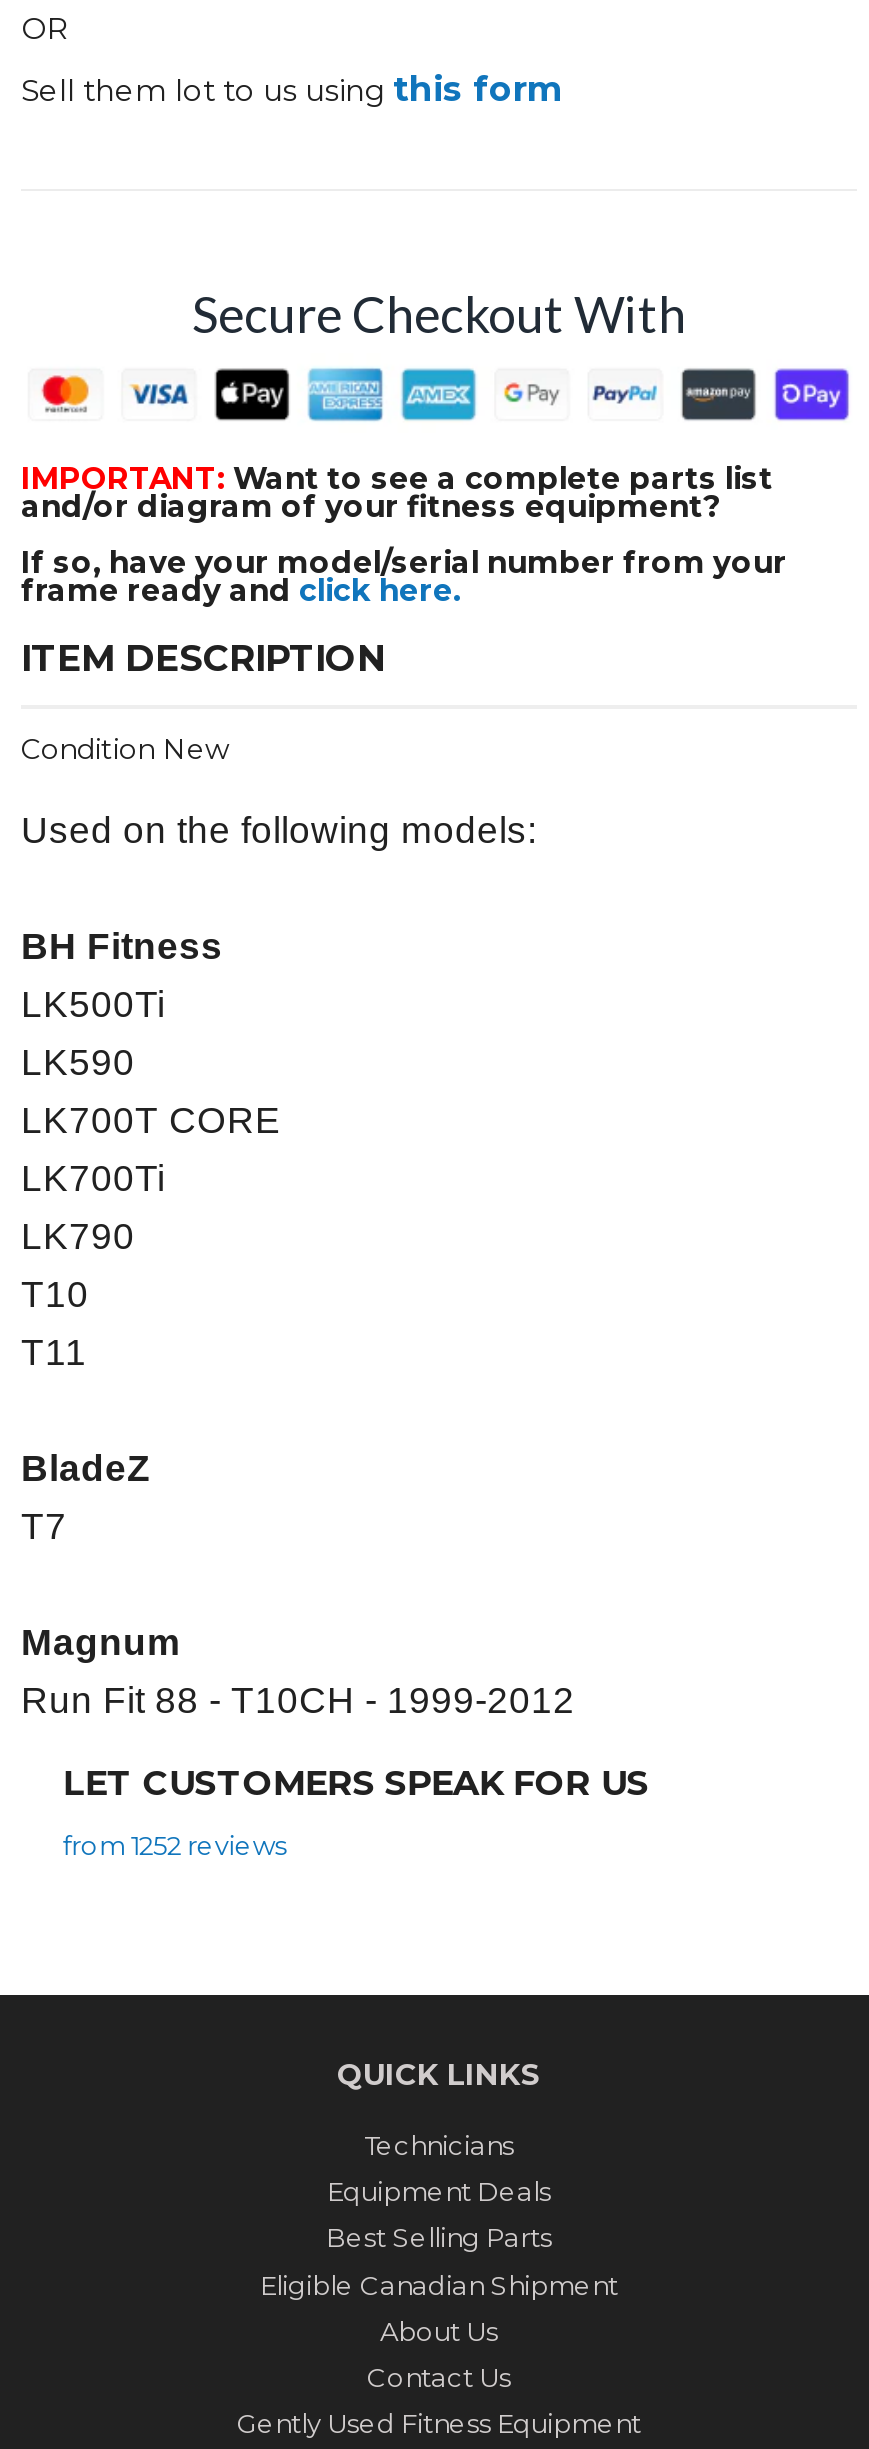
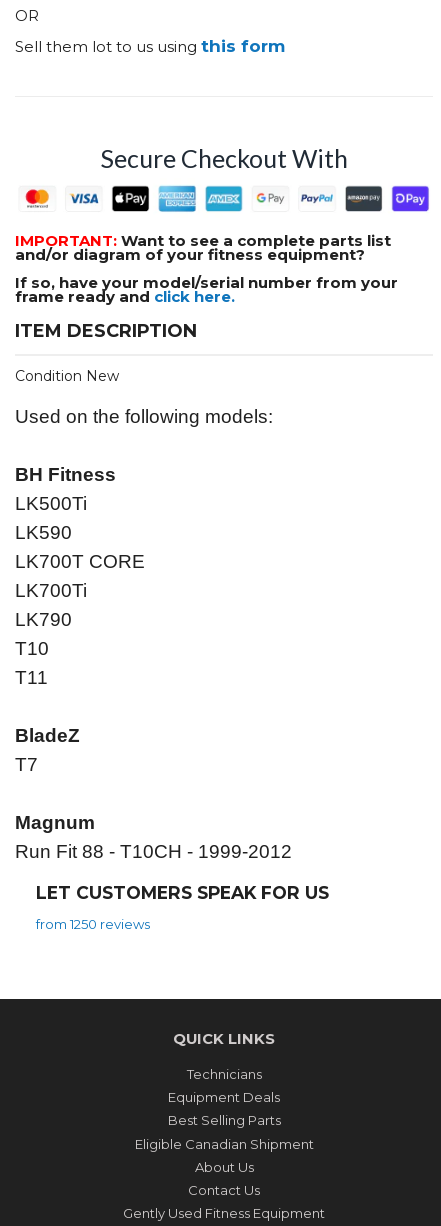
- from 1252 reviews
+ from 1250 reviews
